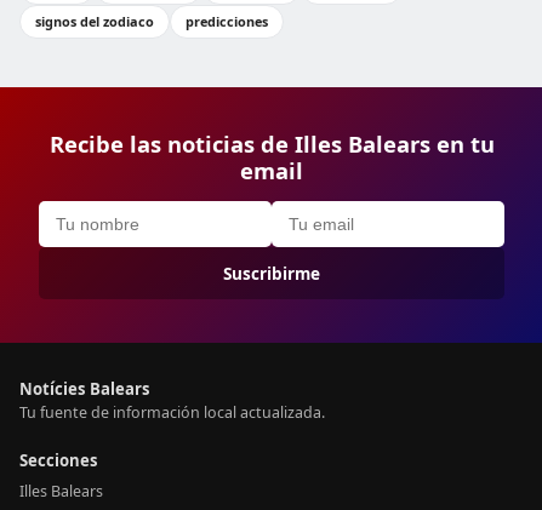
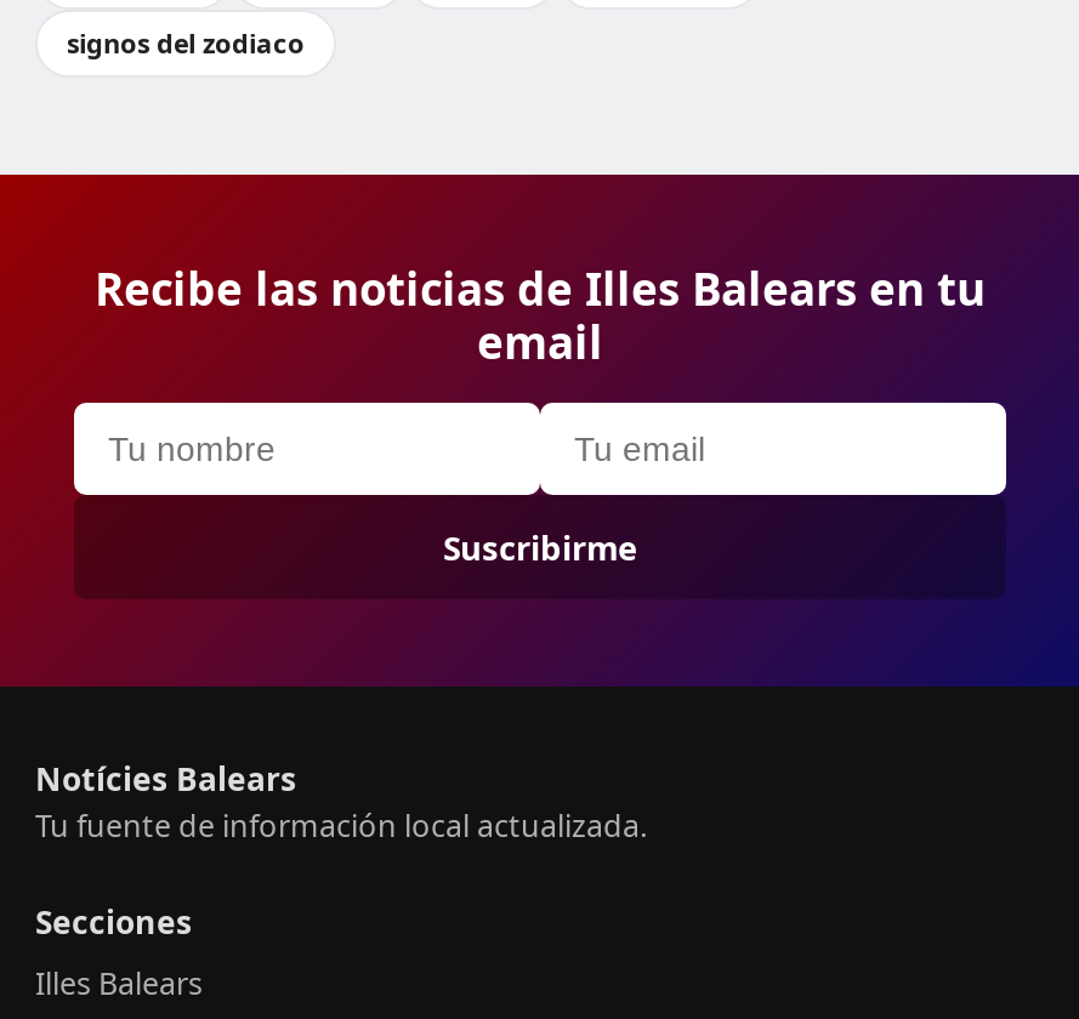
- predicciones
